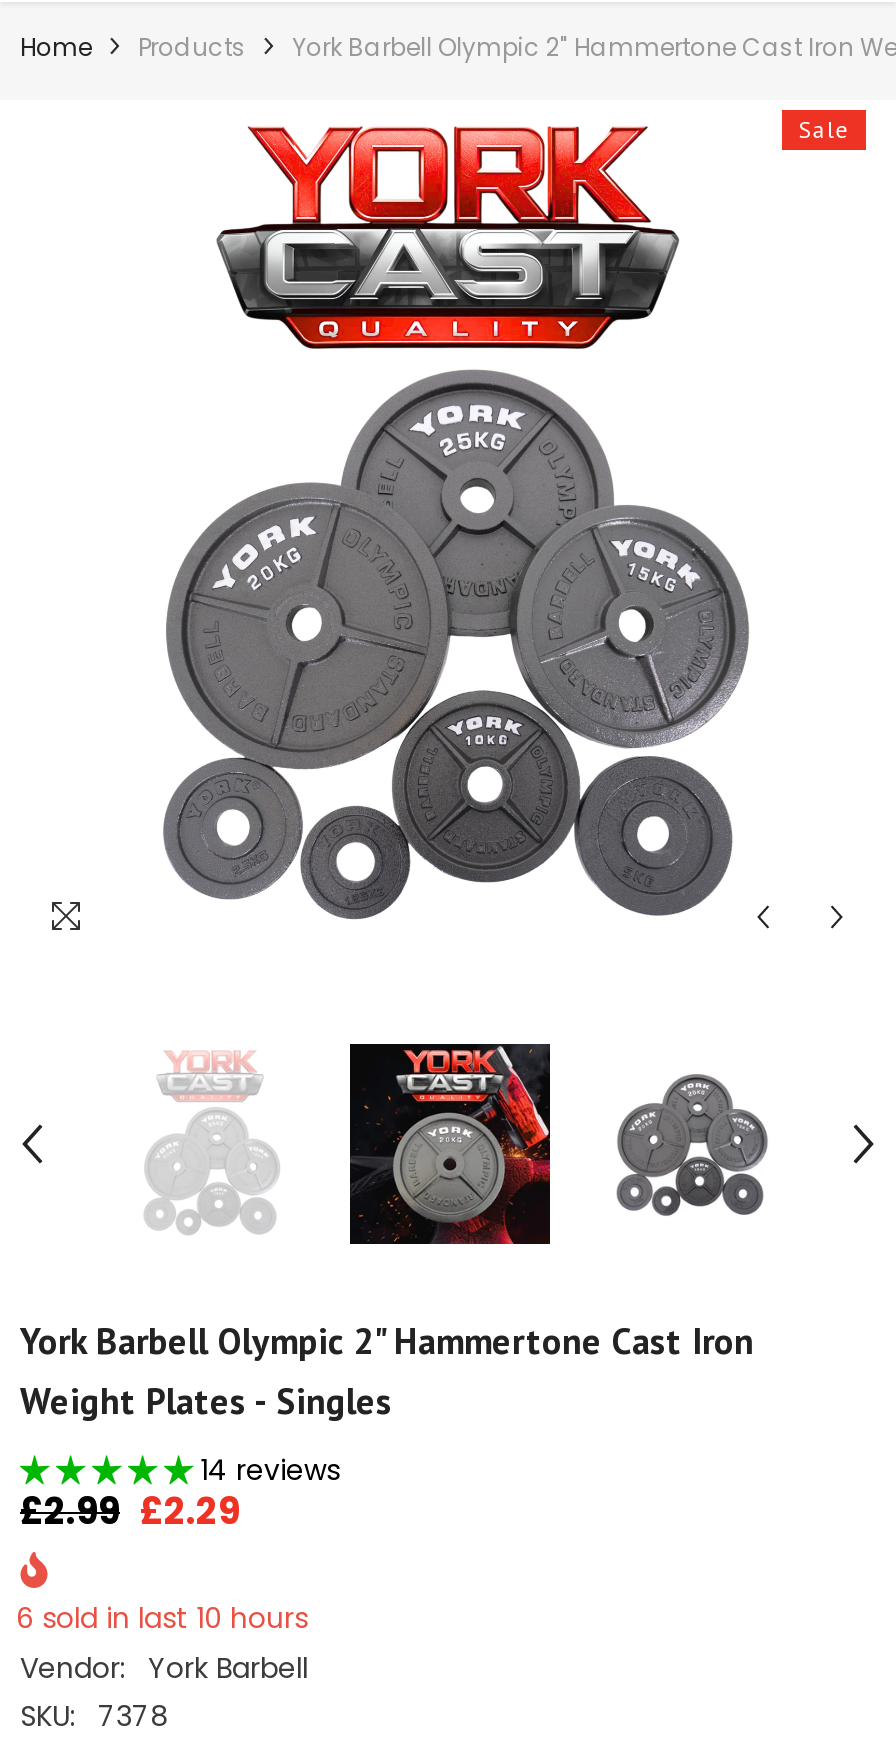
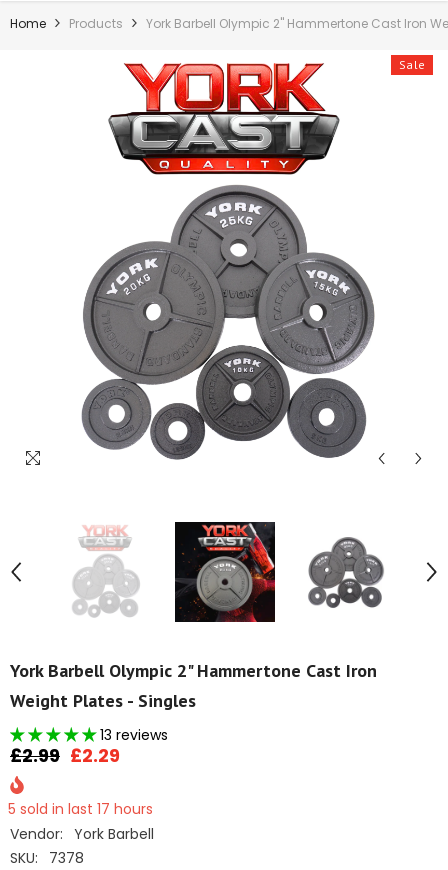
- 14 reviews
+ 13 reviews

- 6 sold in last 10 hours
+ 5 sold in last 17 hours
